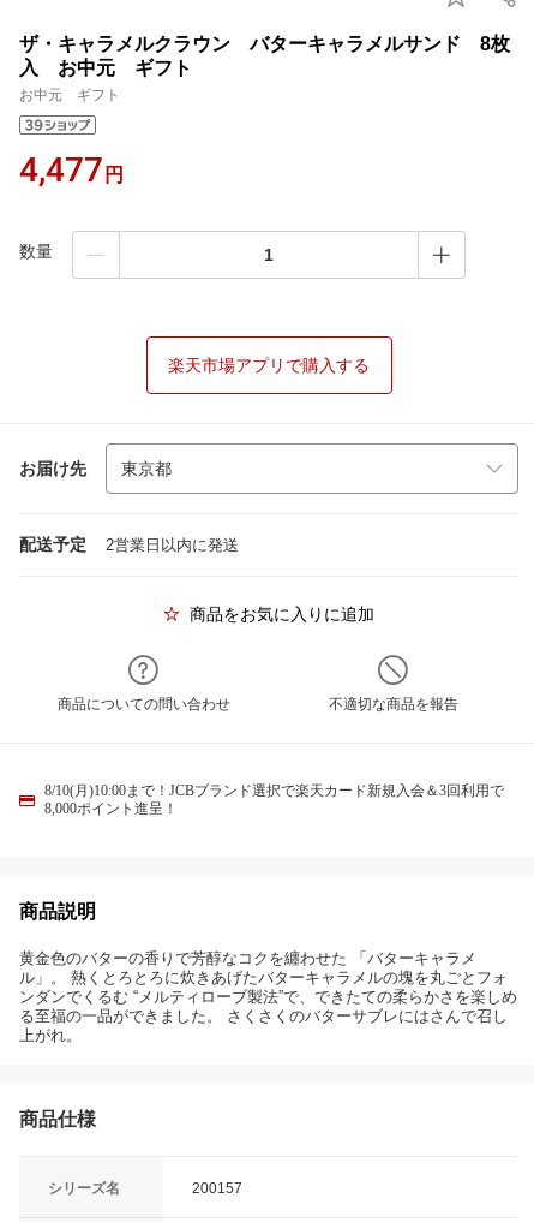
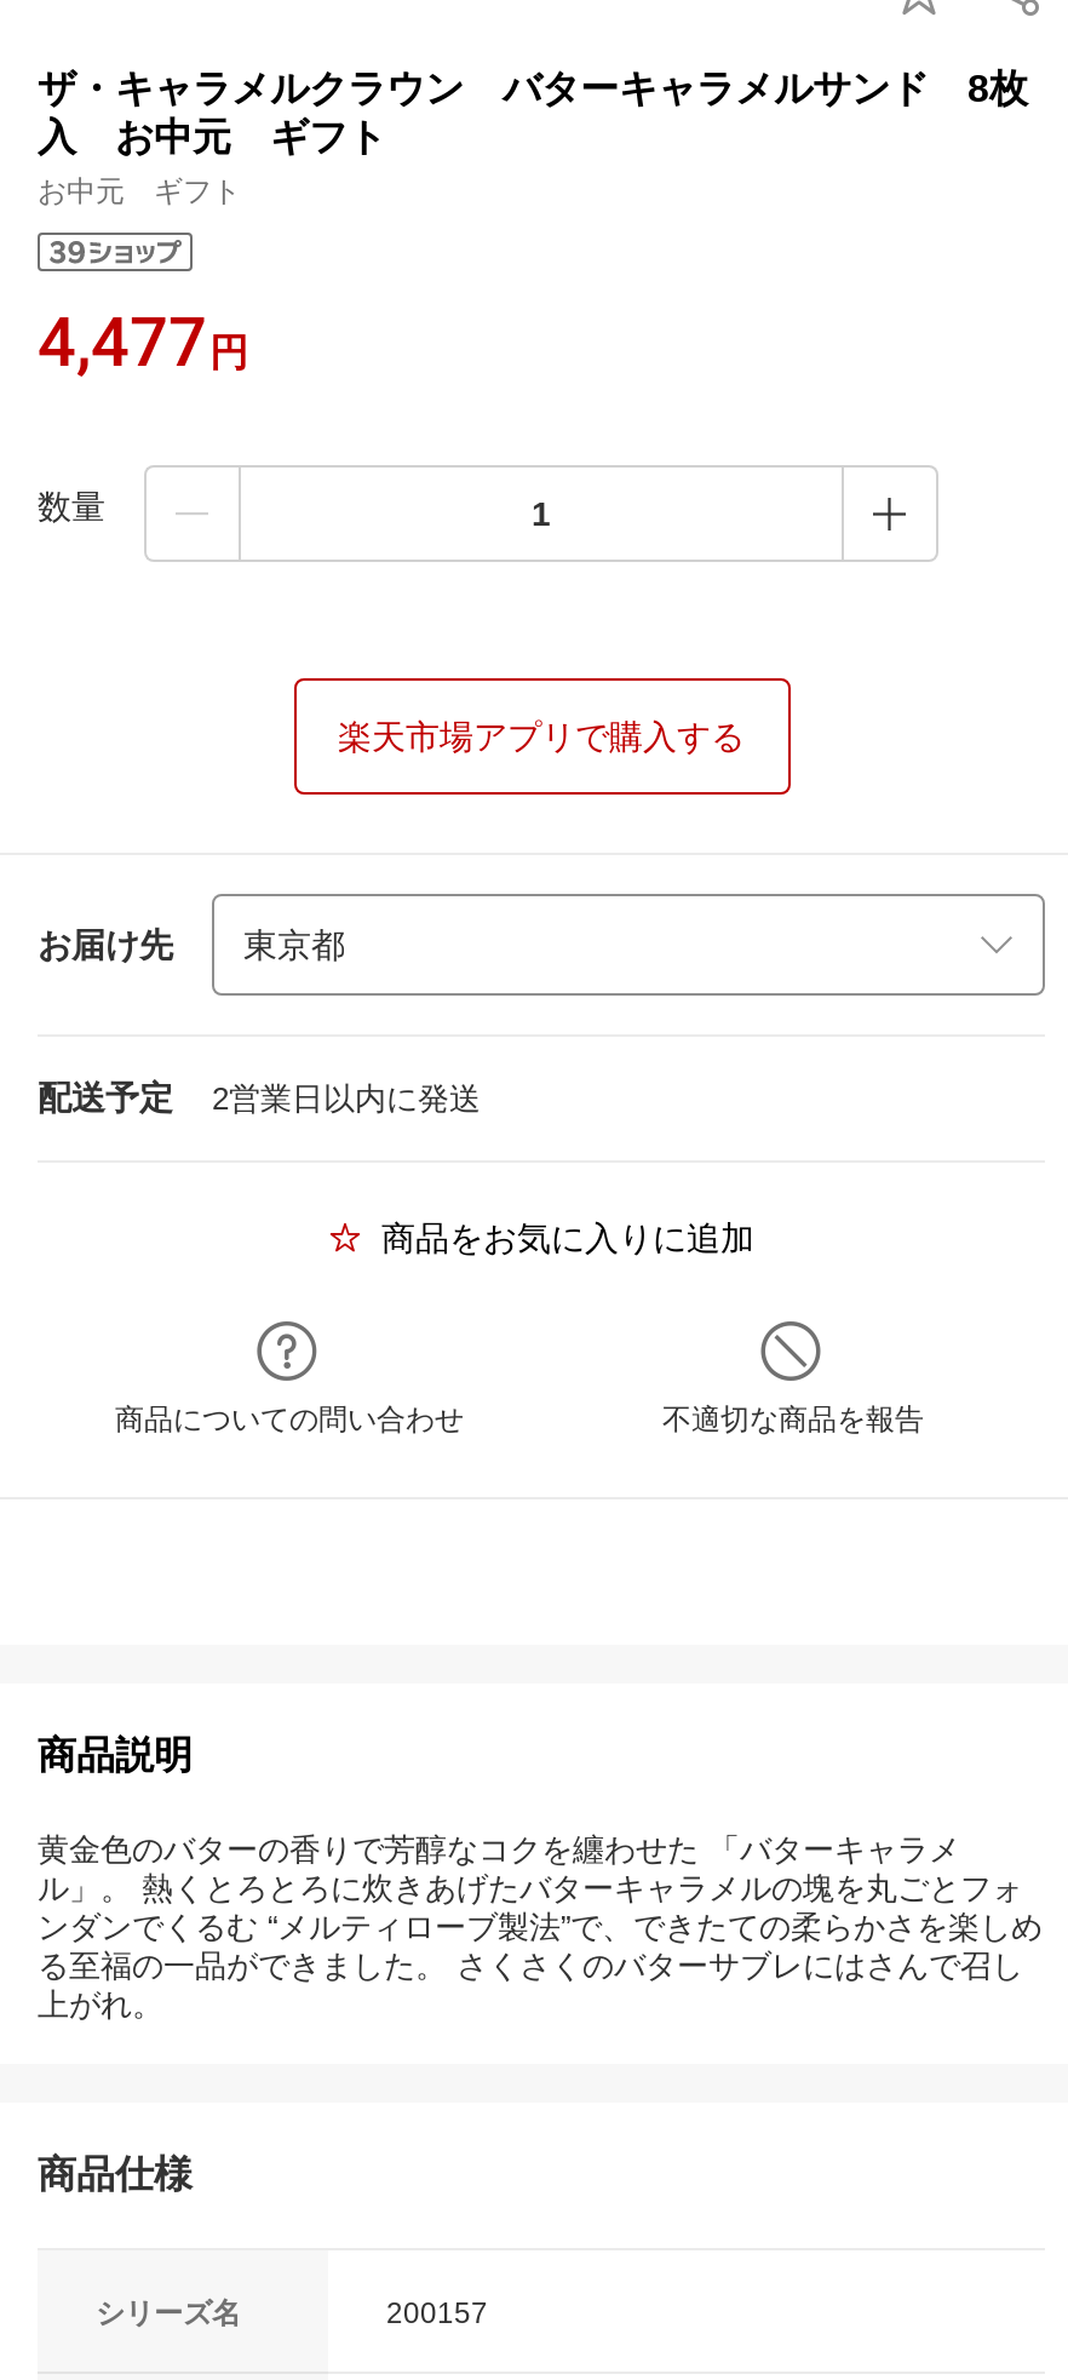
- 8/10(月)10:00まで！JCBブランド選択で楽天カード新規入会＆3回利用で
- 8,000ポイント進呈！
